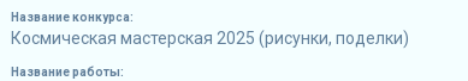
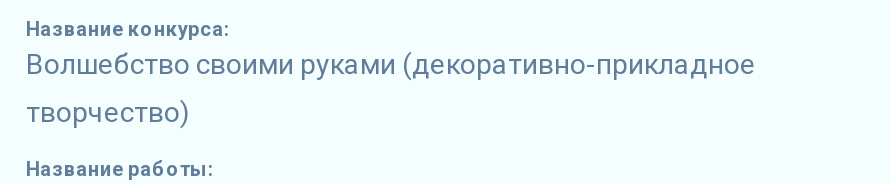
- Космическая мастерская 2025 (рисунки, поделки)
+ Волшебство своими руками (декоративно-прикладное
+ творчество)
